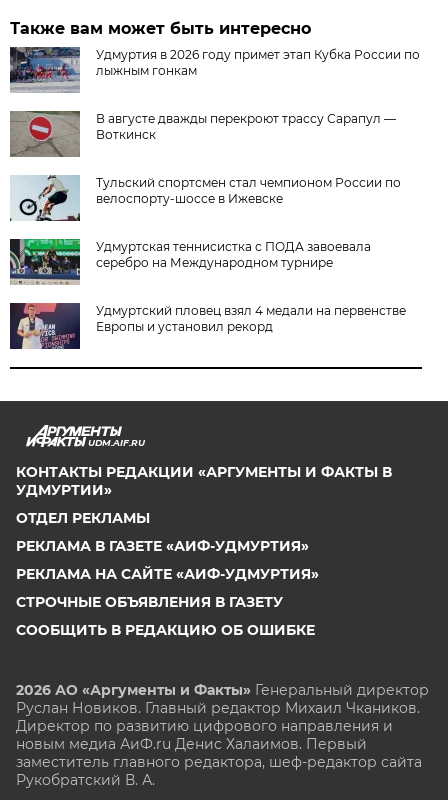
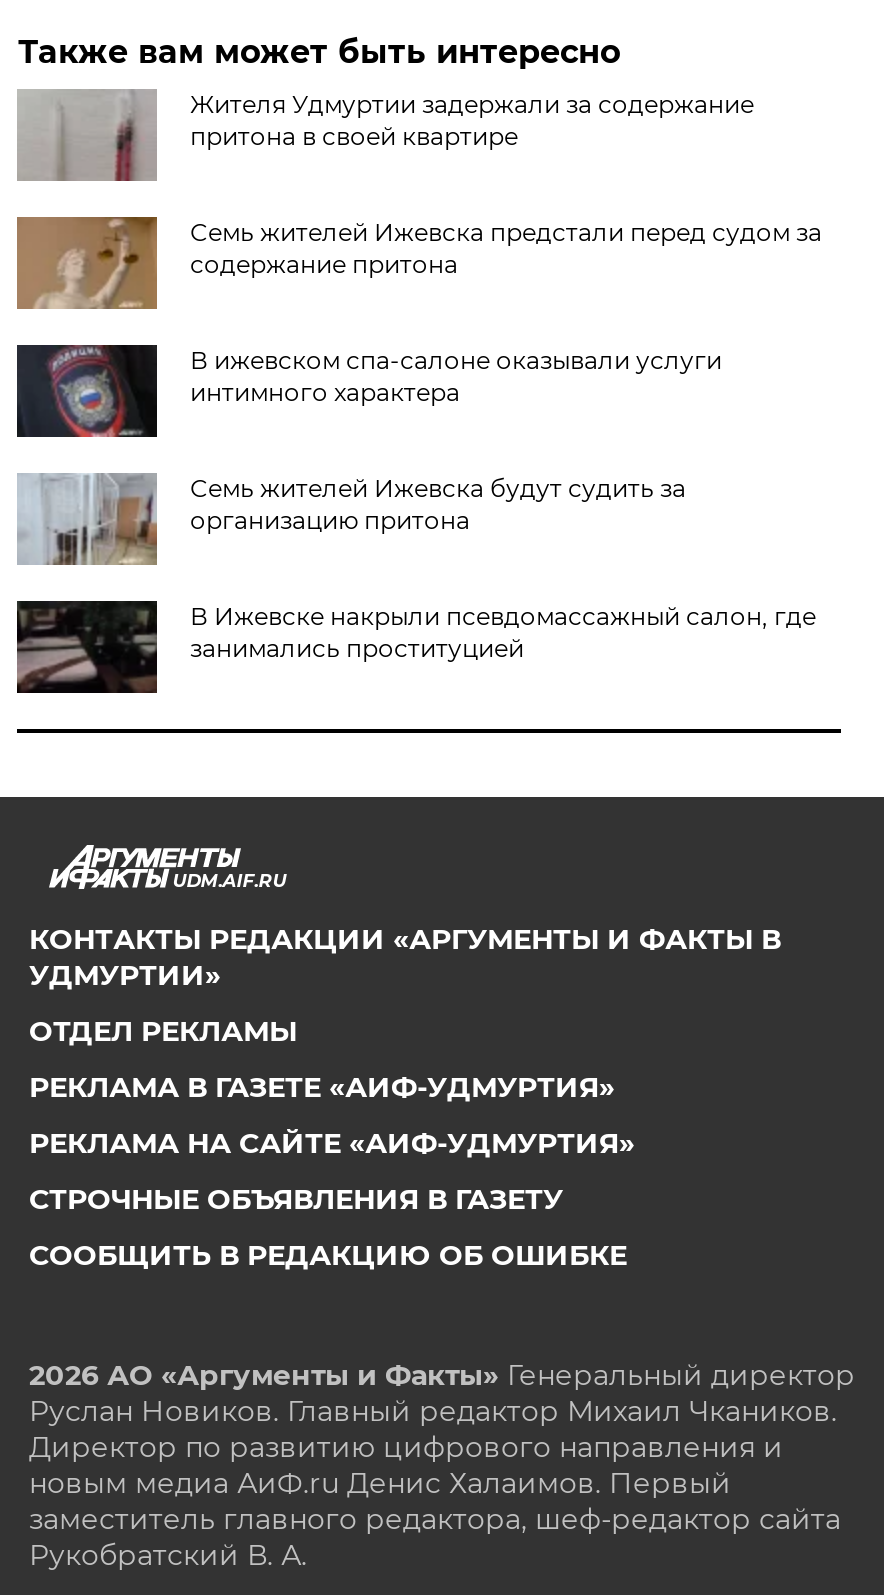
- [image]
- Удмуртия в 2026 году примет этап Кубка России по
- лыжным гонкам
+ [image]
+ Жителя Удмуртии задержали за содержание
+ притона в своей квартире

- [image]
- В августе дважды перекроют трассу Сарапул —
- Воткинск
+ [image]
+ Семь жителей Ижевска предстали перед судом за
+ содержание притона

- [image]
- Тульский спортсмен стал чемпионом России по
- велоспорту-шоссе в Ижевске
+ [image]
+ В ижевском спа-салоне оказывали услуги
+ интимного характера

- [image]
- Удмуртская теннисистка с ПОДА завоевала
- серебро на Международном турнире
+ [image]
+ Семь жителей Ижевска будут судить за
+ организацию притона

- [image]
- Удмуртский пловец взял 4 медали на первенстве
- Европы и установил рекорд
+ [image]
+ В Ижевске накрыли псевдомассажный салон, где
+ занимались проституцией
